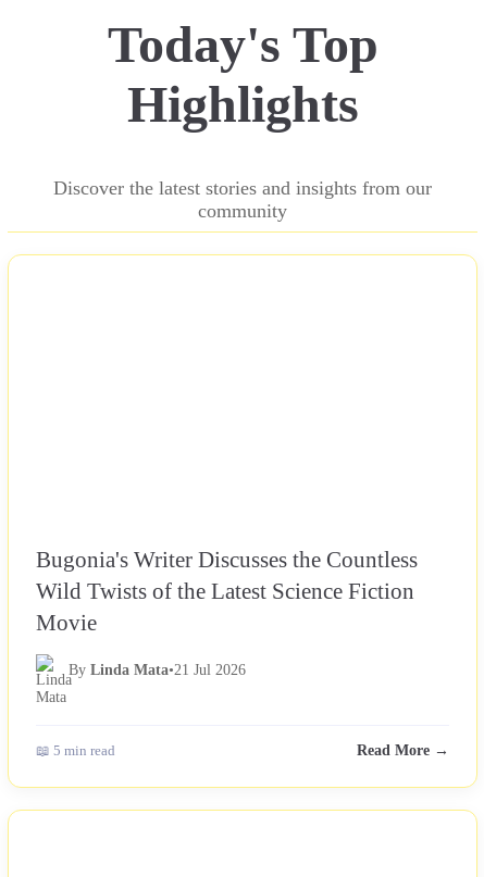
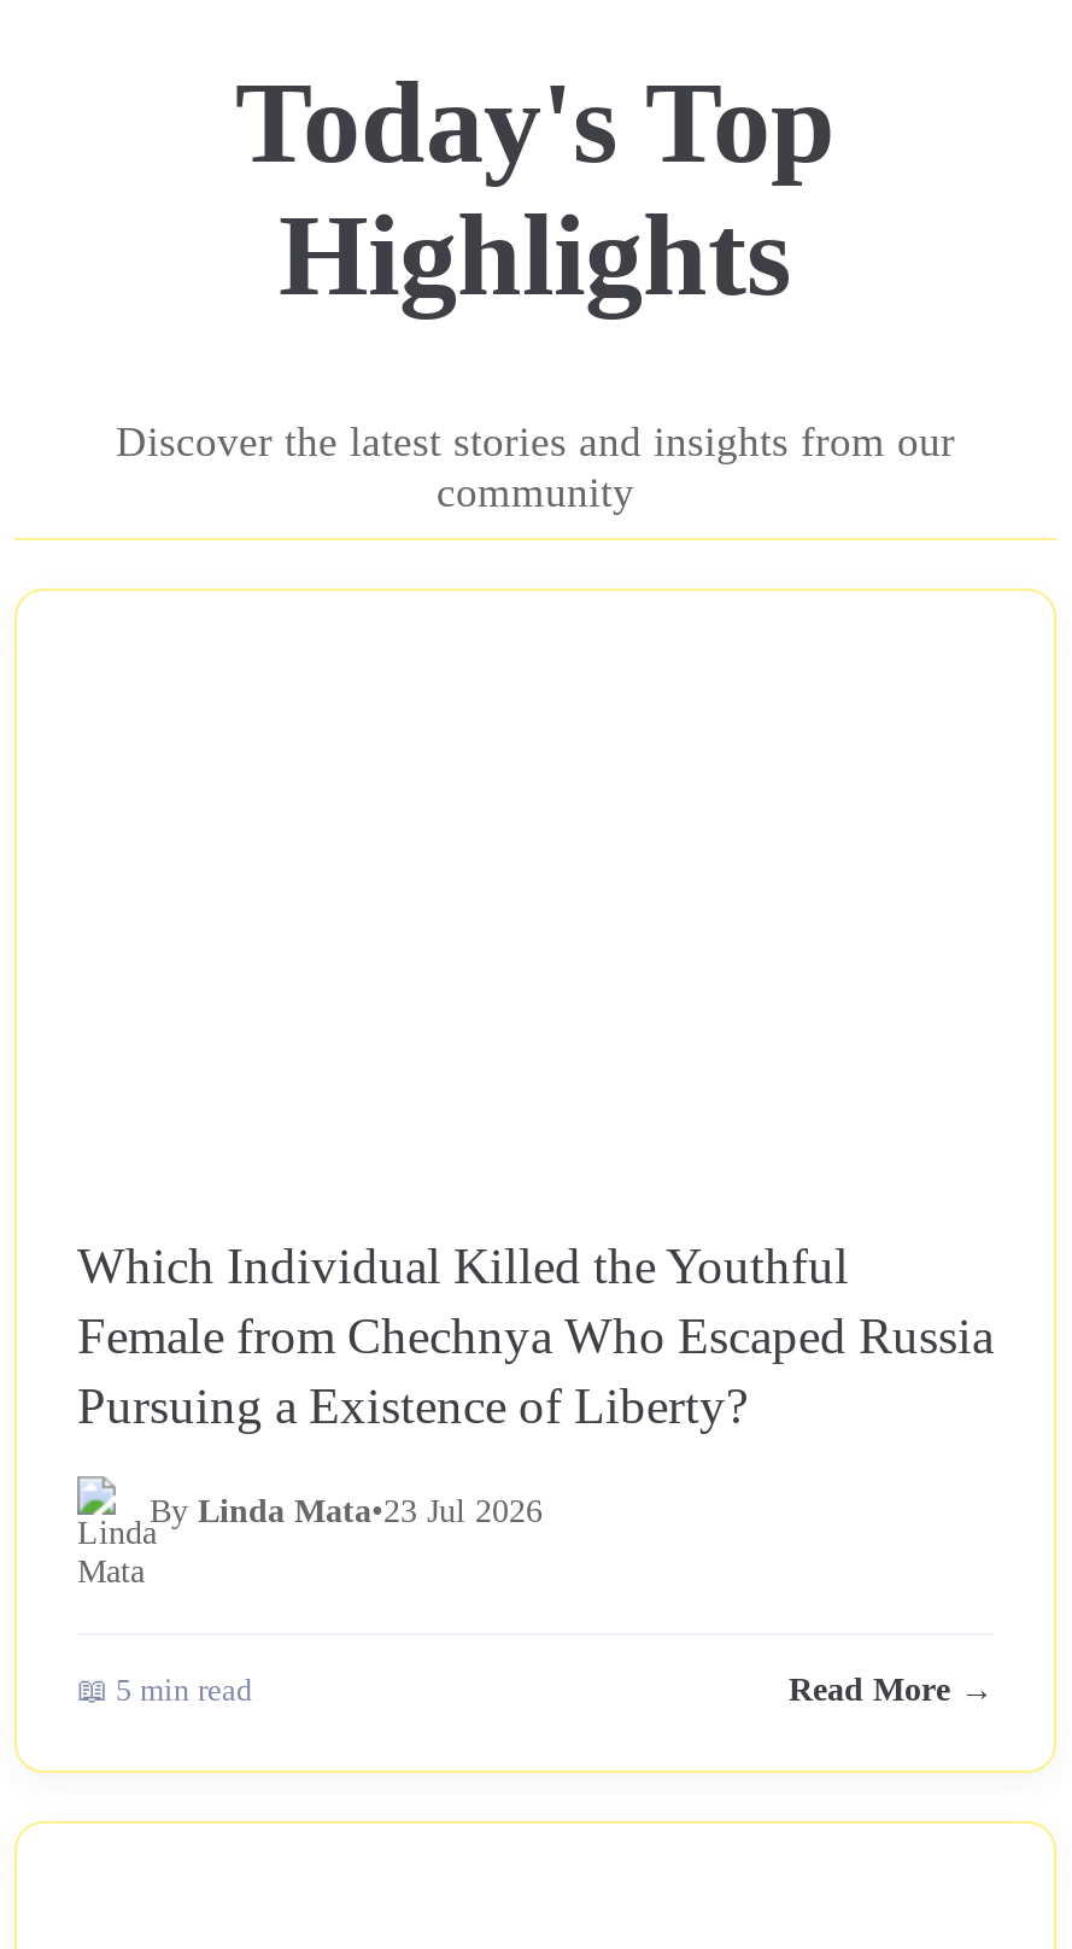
- Bugonia's Writer Discusses the Countless
- Wild Twists of the Latest Science Fiction
- Movie
+ Which Individual Killed the Youthful
+ Female from Chechnya Who Escaped Russia
+ Pursuing a Existence of Liberty?

- By Linda Mata•21 Jul 2026
+ By Linda Mata•23 Jul 2026
